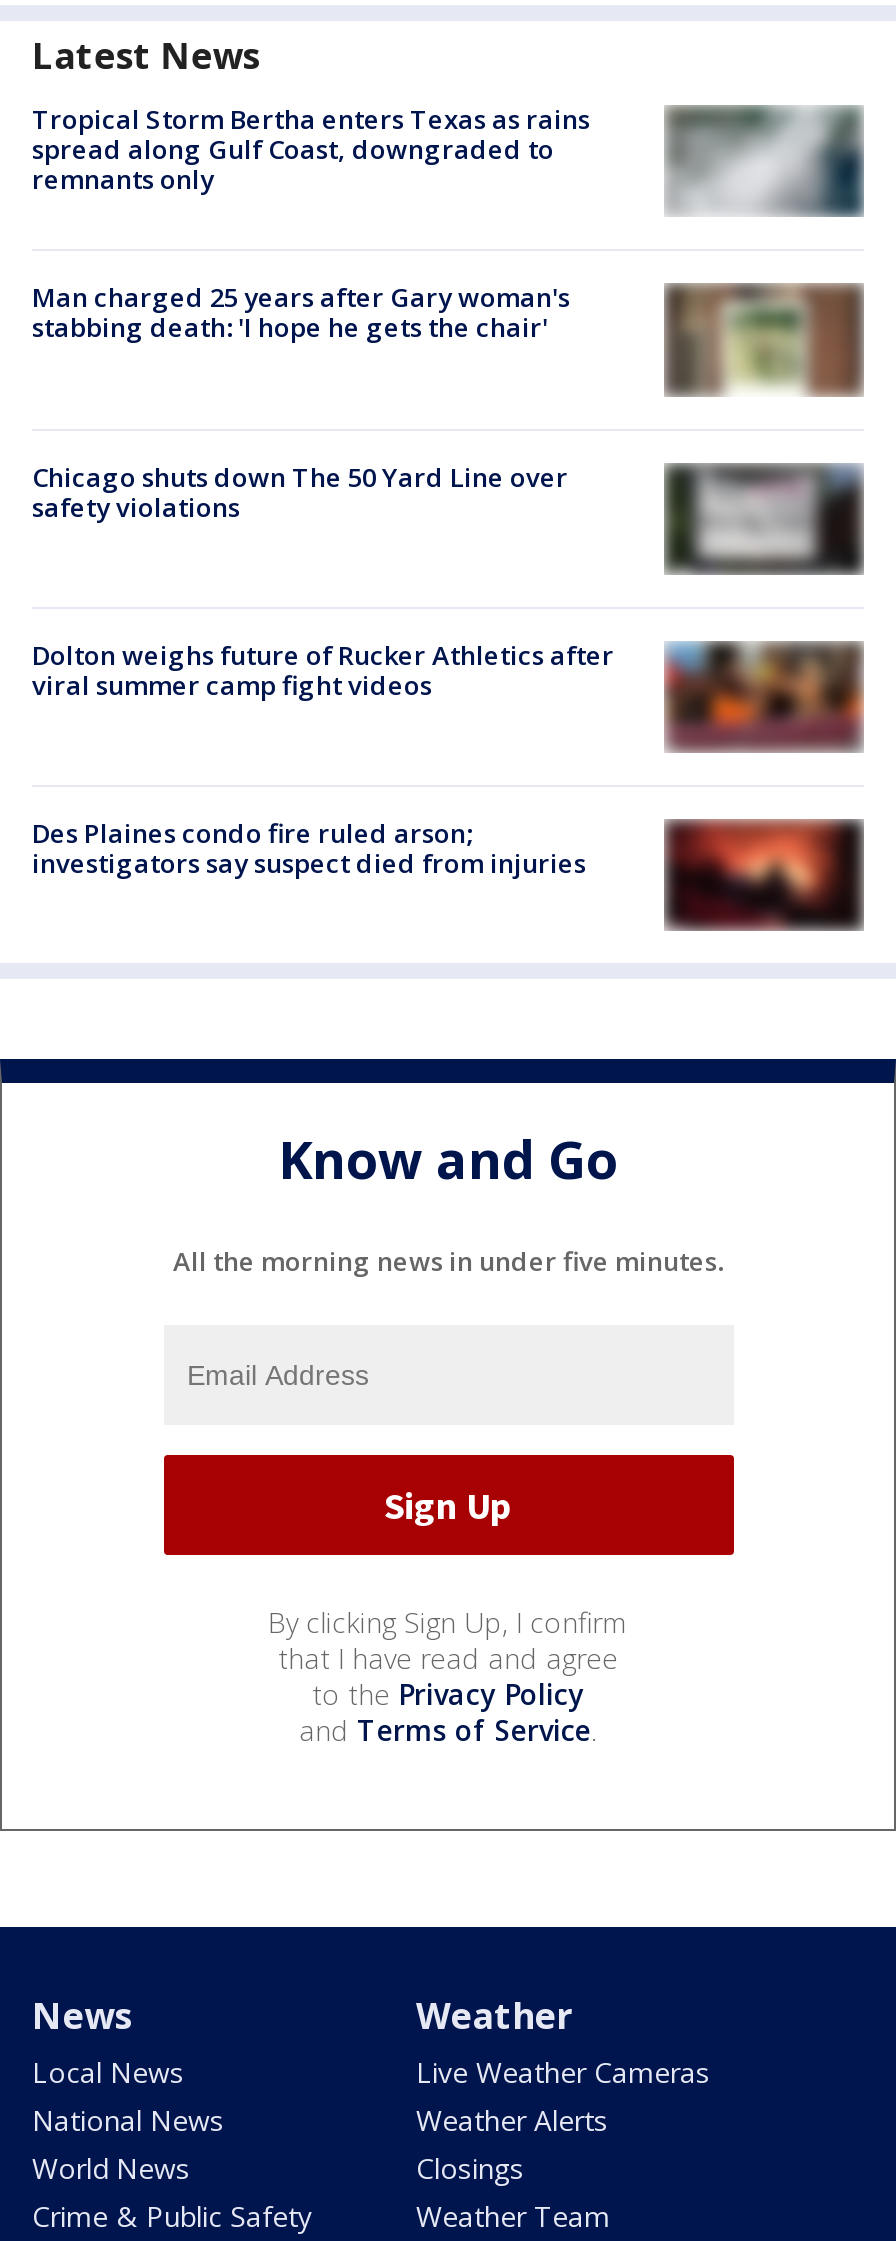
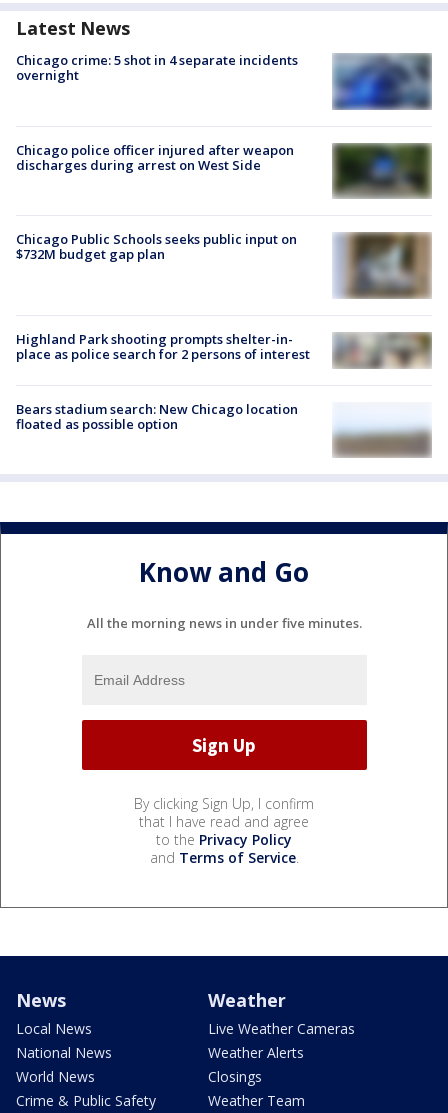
- [image]
- Tropical Storm Bertha enters Texas as rains
- spread along Gulf Coast, downgraded to
- remnants only
+ [image]
+ Chicago crime: 5 shot in 4 separate incidents
+ overnight

- Man charged 25 years after Gary woman's
- stabbing death: 'I hope he gets the chair'
+ Chicago police officer injured after weapon
+ discharges during arrest on West Side

- [image]
+ [image]

- Chicago shuts down The 50 Yard Line over
- safety violations
+ Chicago Public Schools seeks public input on
+ $732M budget gap plan

- [image]
+ [image]

- [image]
- Dolton weighs future of Rucker Athletics after
- viral summer camp fight videos
+ [image]
+ Highland Park shooting prompts shelter-in-
+ place as police search for 2 persons of interest

- [image]
- Des Plaines condo fire ruled arson;
- investigators say suspect died from injuries
+ [image]
+ Bears stadium search: New Chicago location
+ floated as possible option
